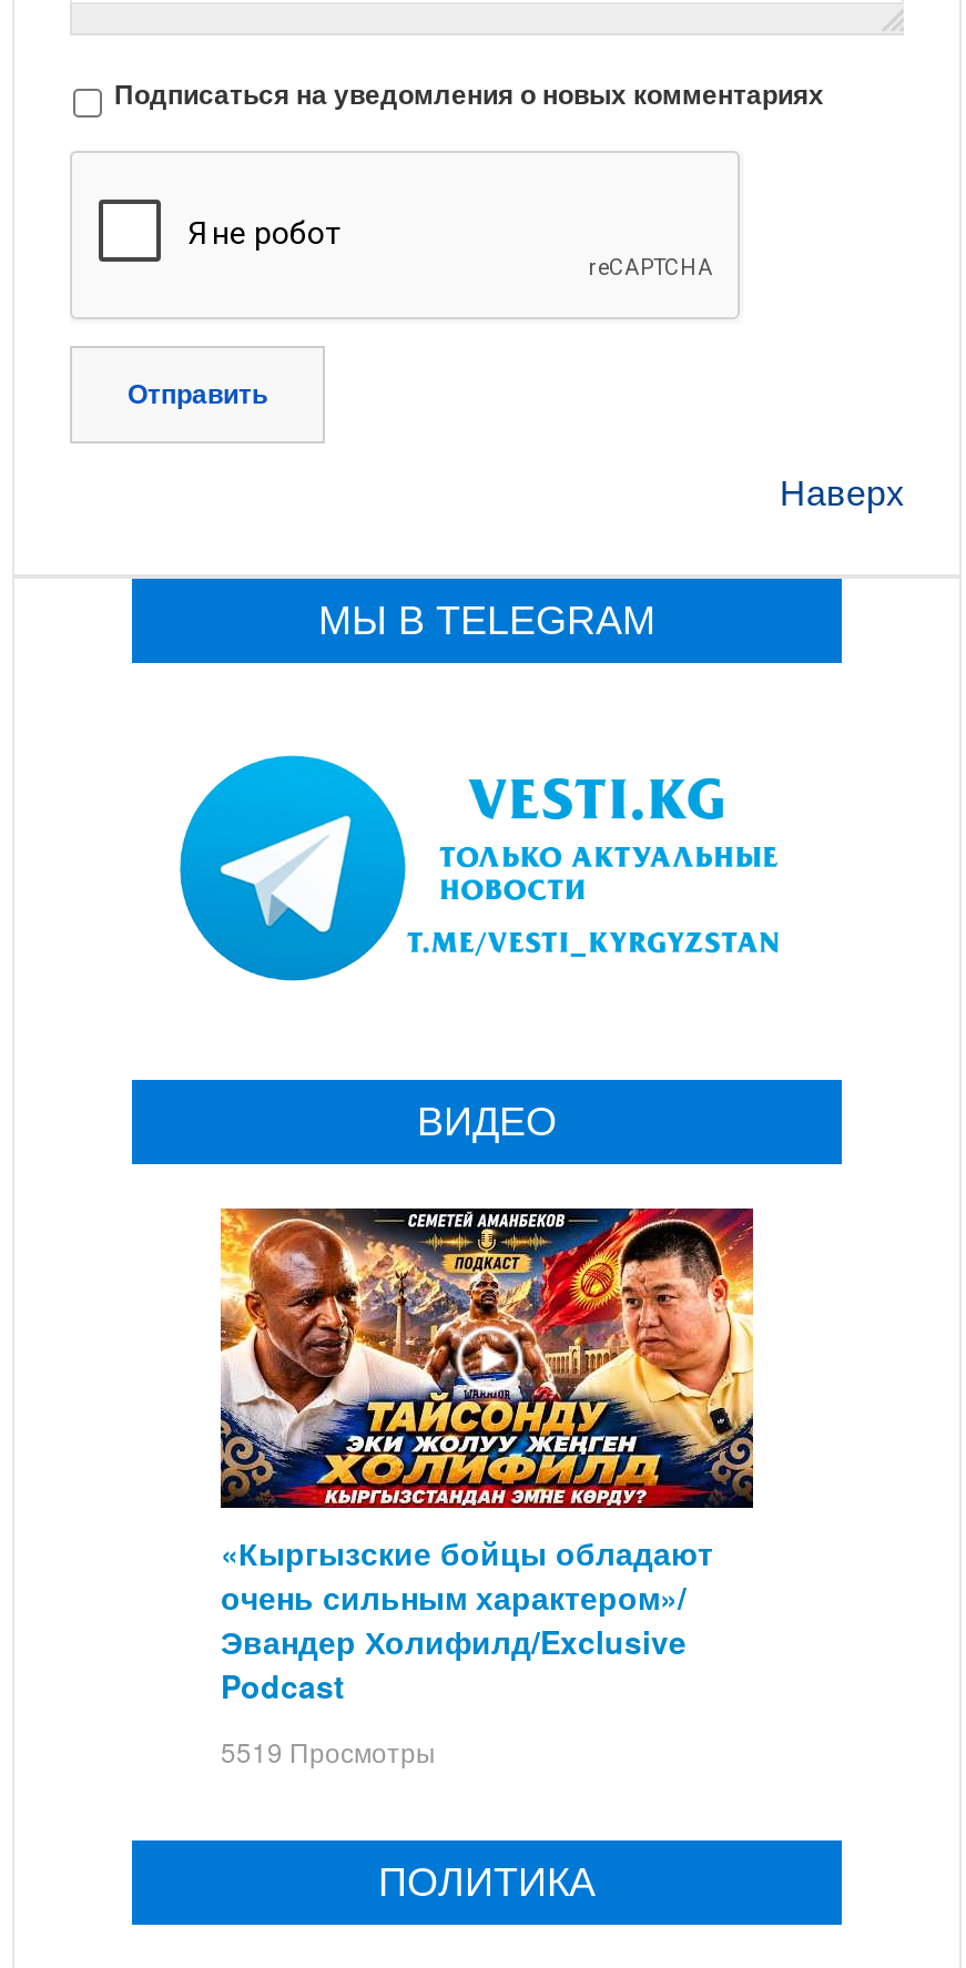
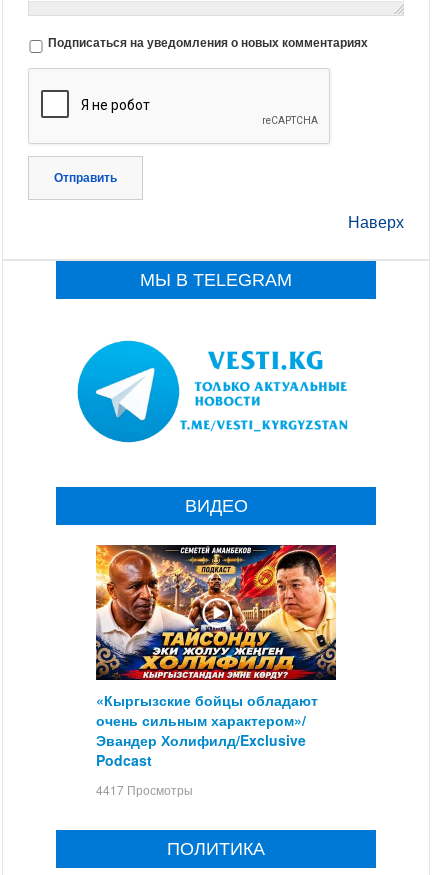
- 5519 Просмотры
+ 4417 Просмотры
